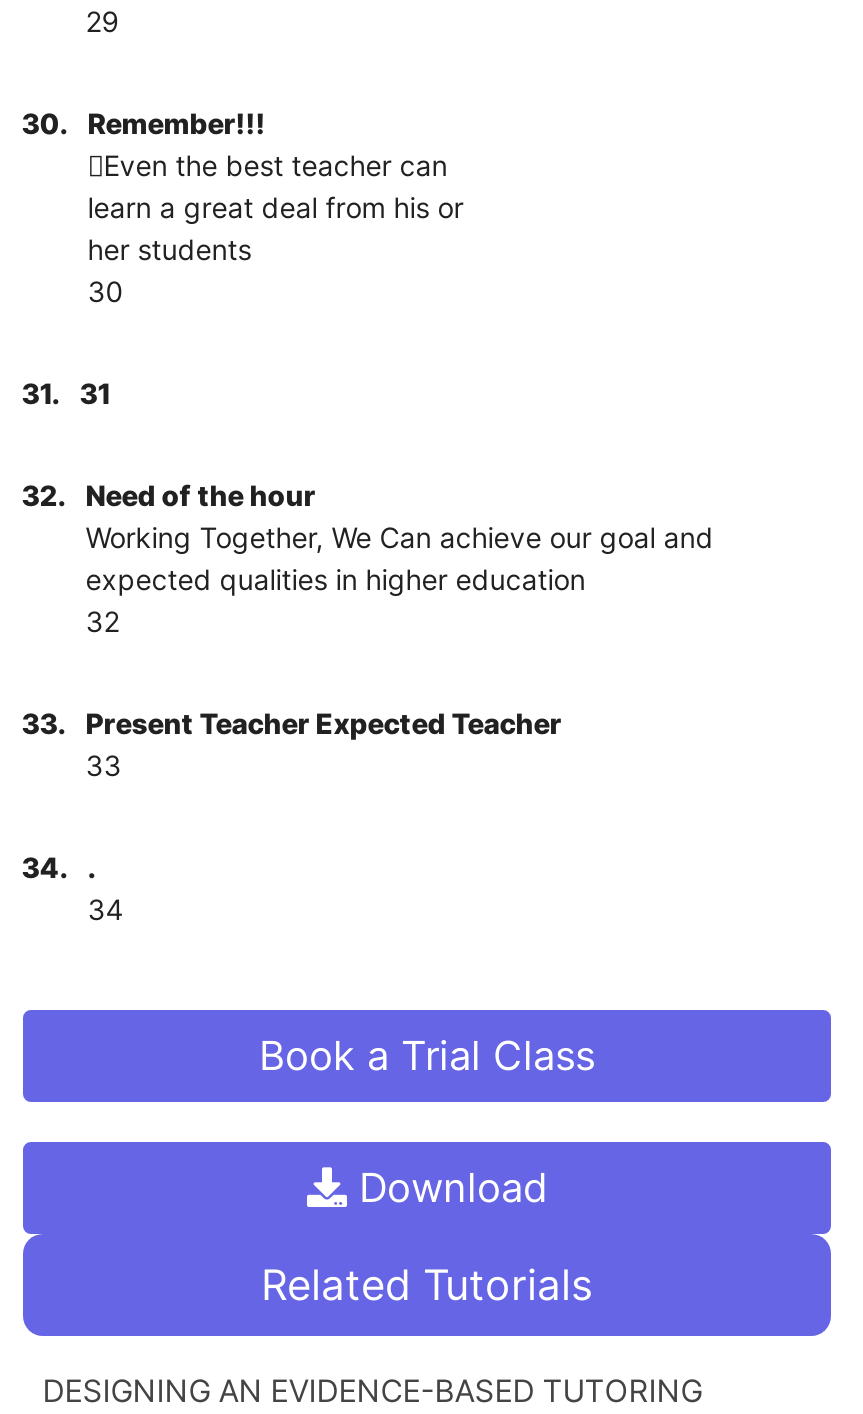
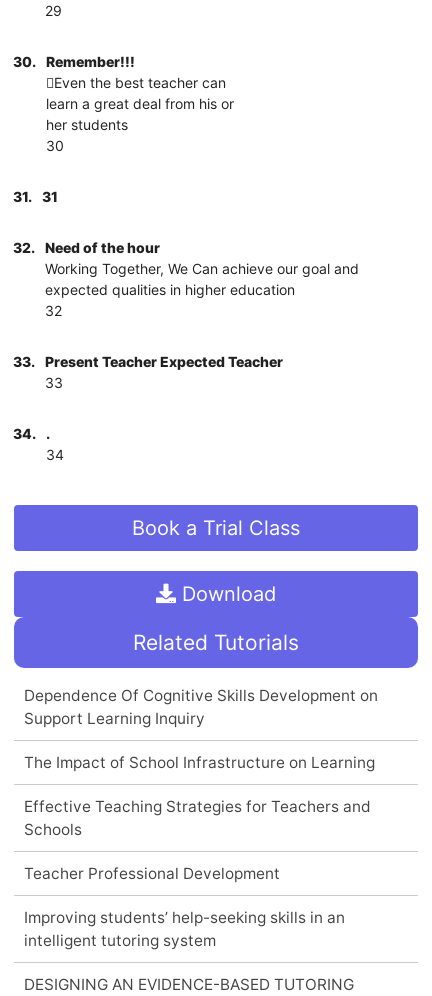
+ Dependence Of Cognitive Skills Development on
+ Support Learning Inquiry
+ The Impact of School Infrastructure on Learning
+ Effective Teaching Strategies for Teachers and
+ Schools
+ Teacher Professional Development
+ Improving students’ help-seeking skills in an
+ intelligent tutoring system
